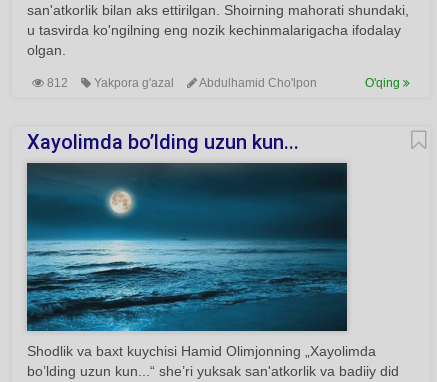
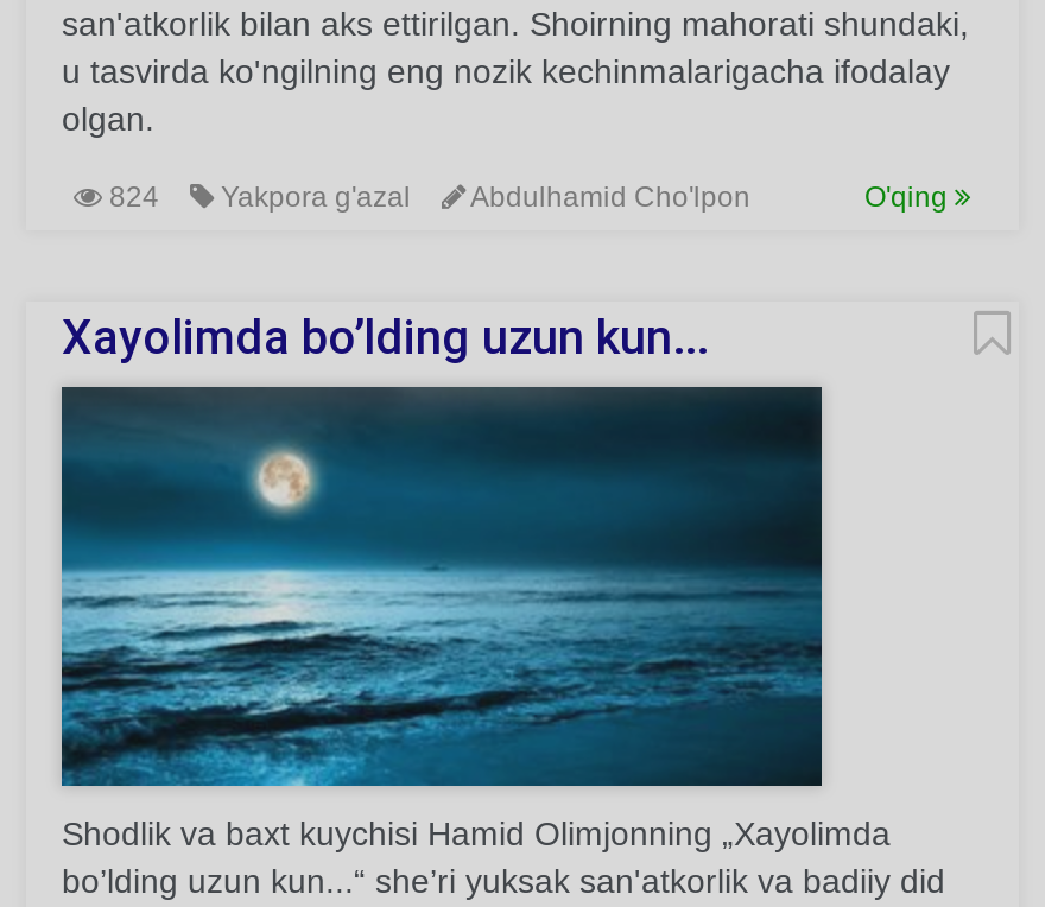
- 812 Yakpora g'azal Abdulhamid Cho'lpon
+ 824 Yakpora g'azal Abdulhamid Cho'lpon
